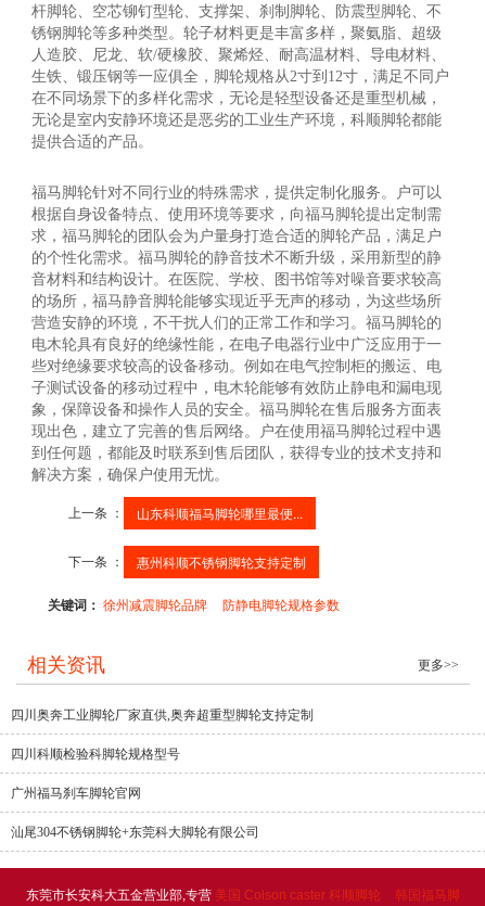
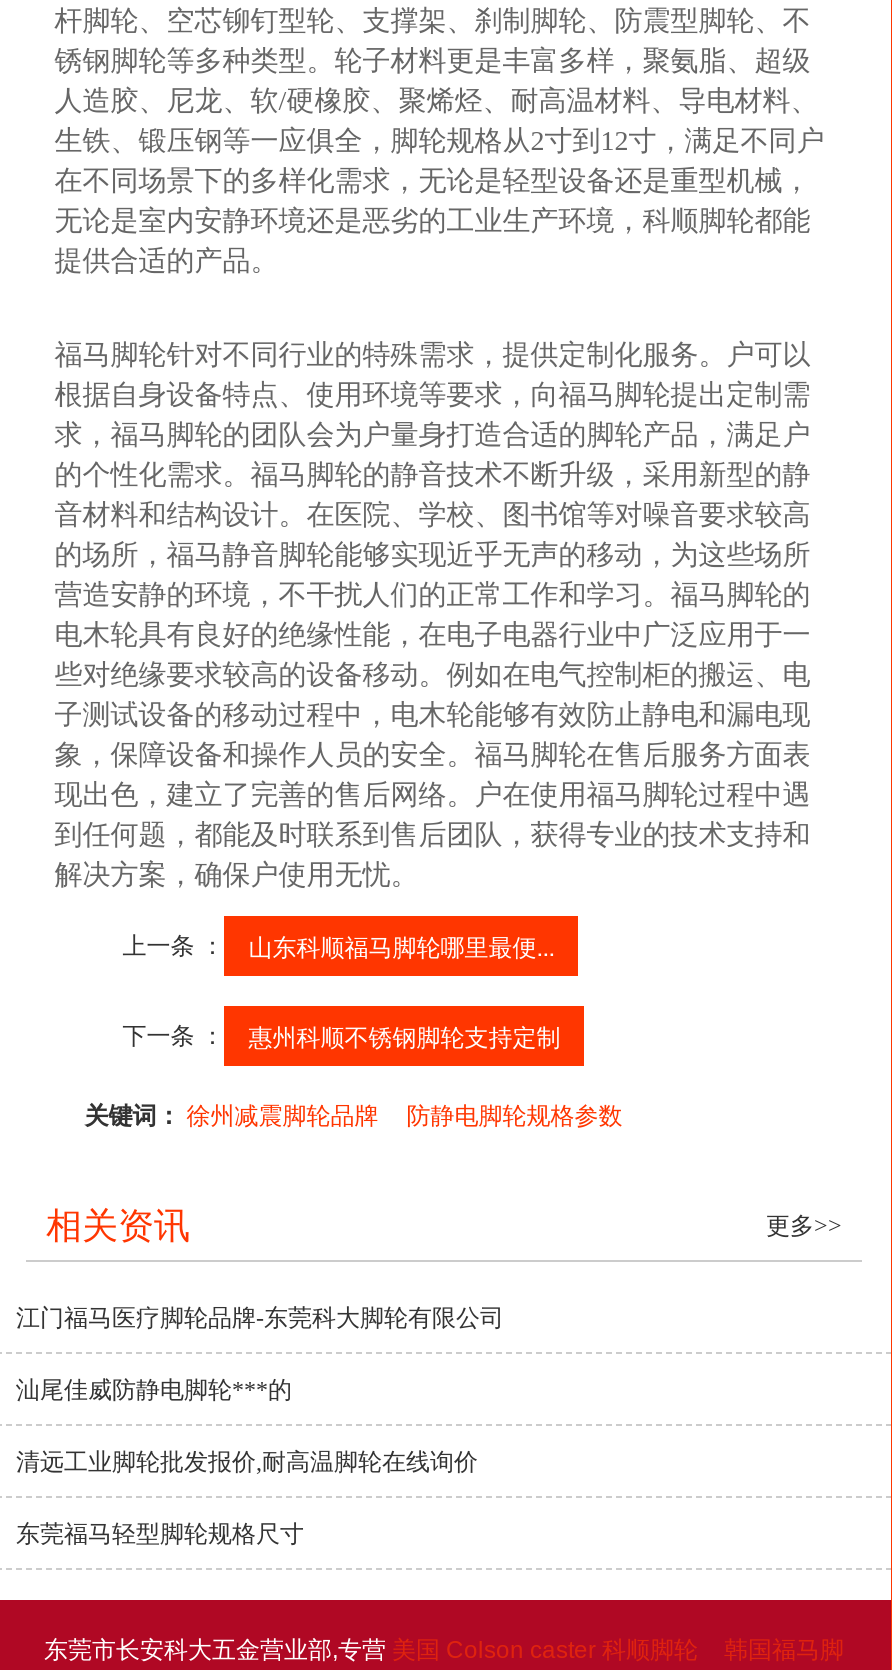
- 四川奥奔工业脚轮厂家直供,奥奔超重型脚轮支持定制
+ 江门福马医疗脚轮品牌-东莞科大脚轮有限公司

- 四川科顺检验科脚轮规格型号
+ 汕尾佳威防静电脚轮***的

- 广州福马刹车脚轮官网
+ 清远工业脚轮批发报价,耐高温脚轮在线询价

- 汕尾304不锈钢脚轮+东莞科大脚轮有限公司
+ 东莞福马轻型脚轮规格尺寸
